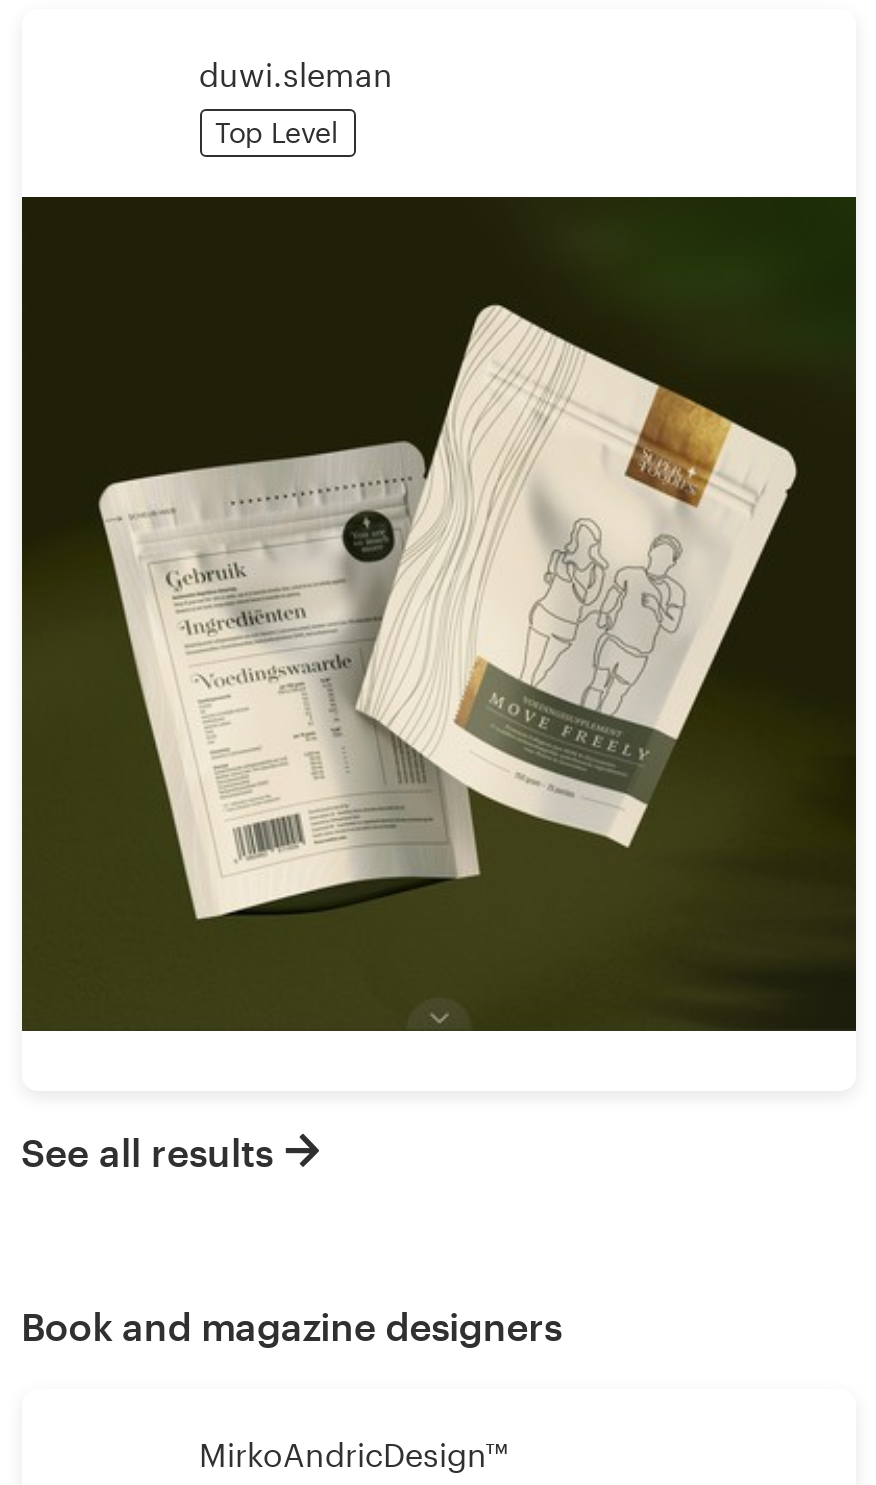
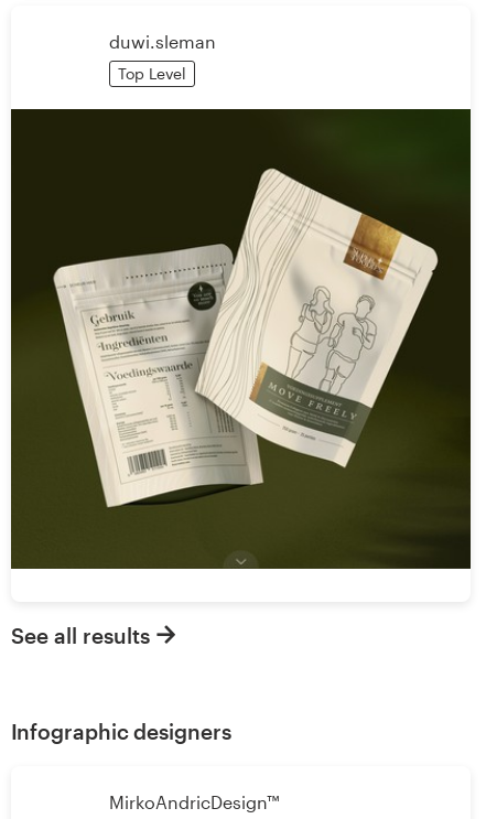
- Book and magazine designers
+ Infographic designers
